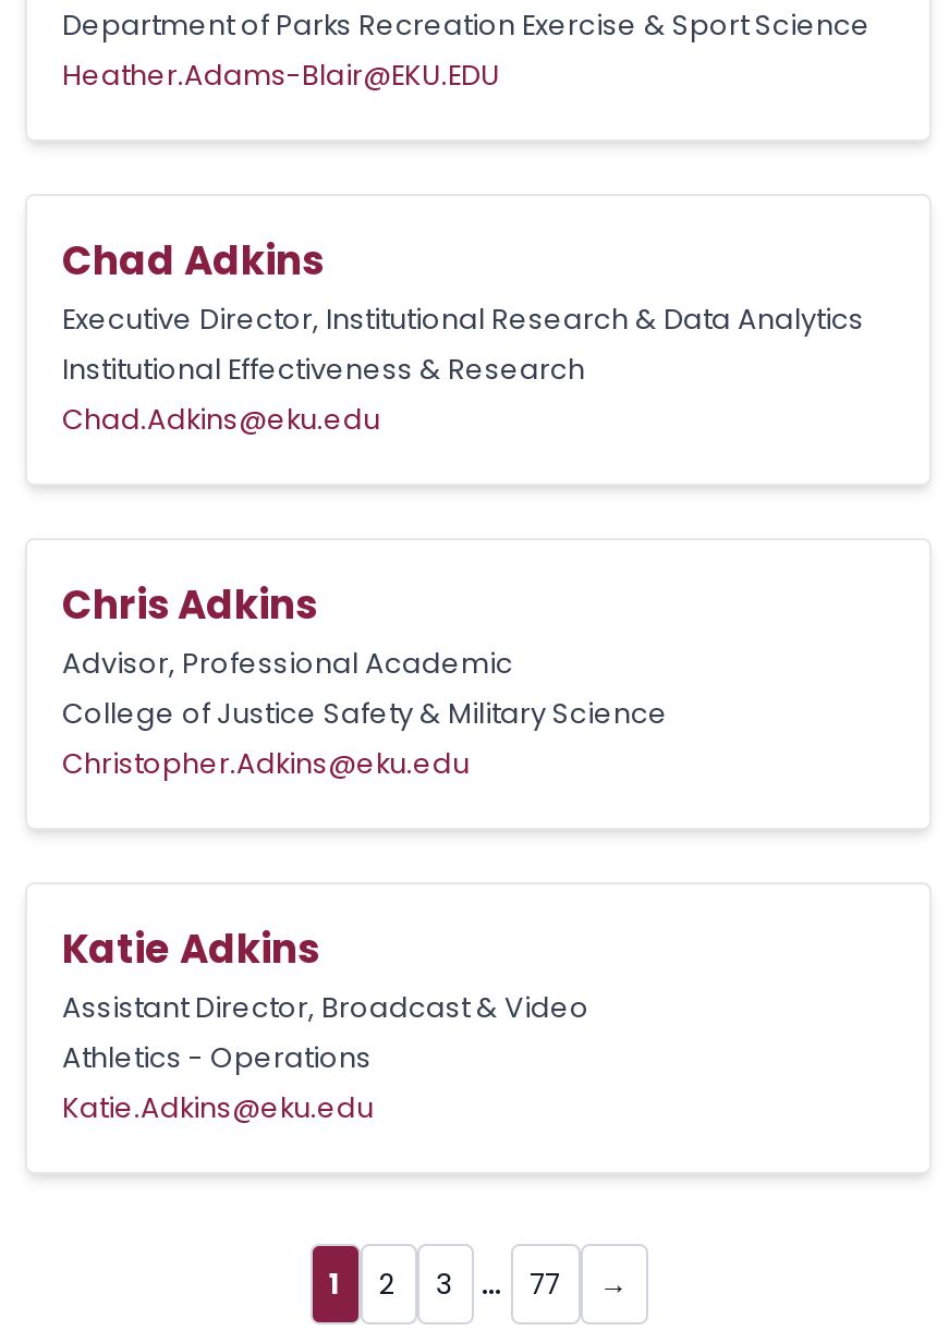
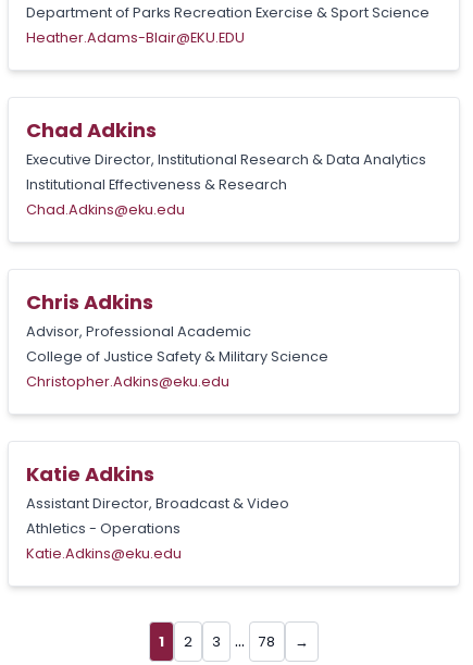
- 77
+ 78
